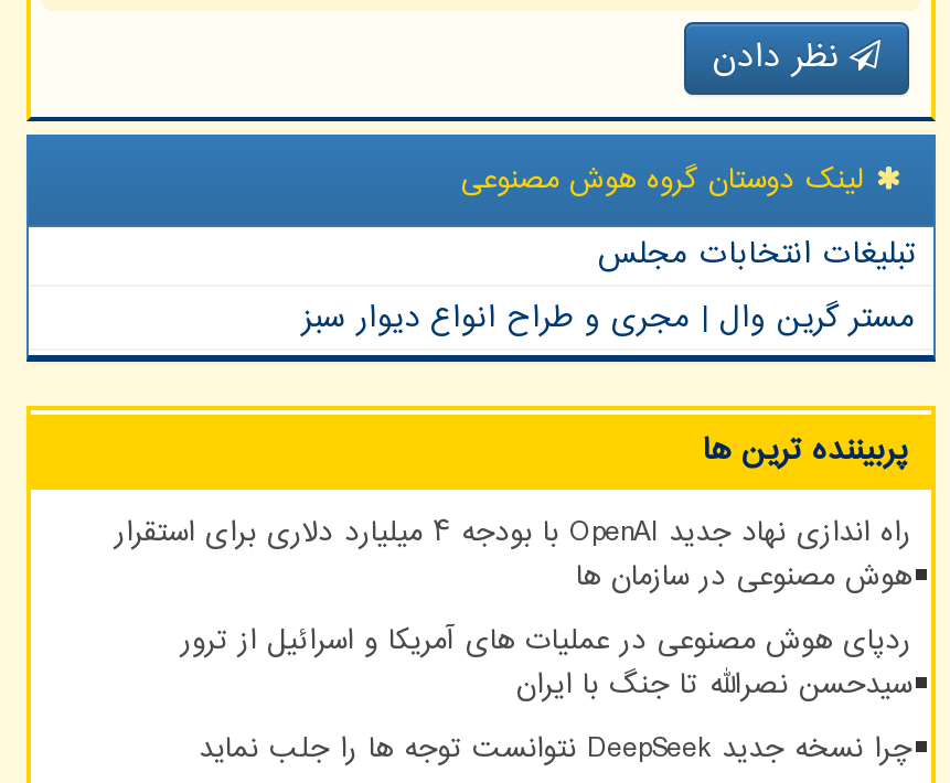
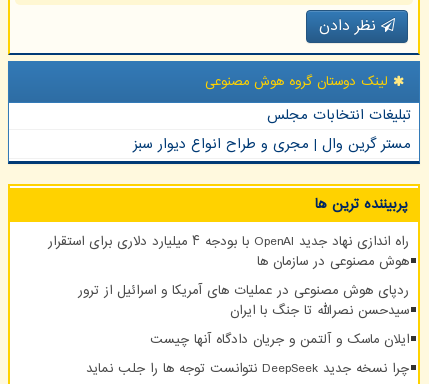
+ ایلان ماسک و آلتمن و جریان دادگاه آنها چیست
